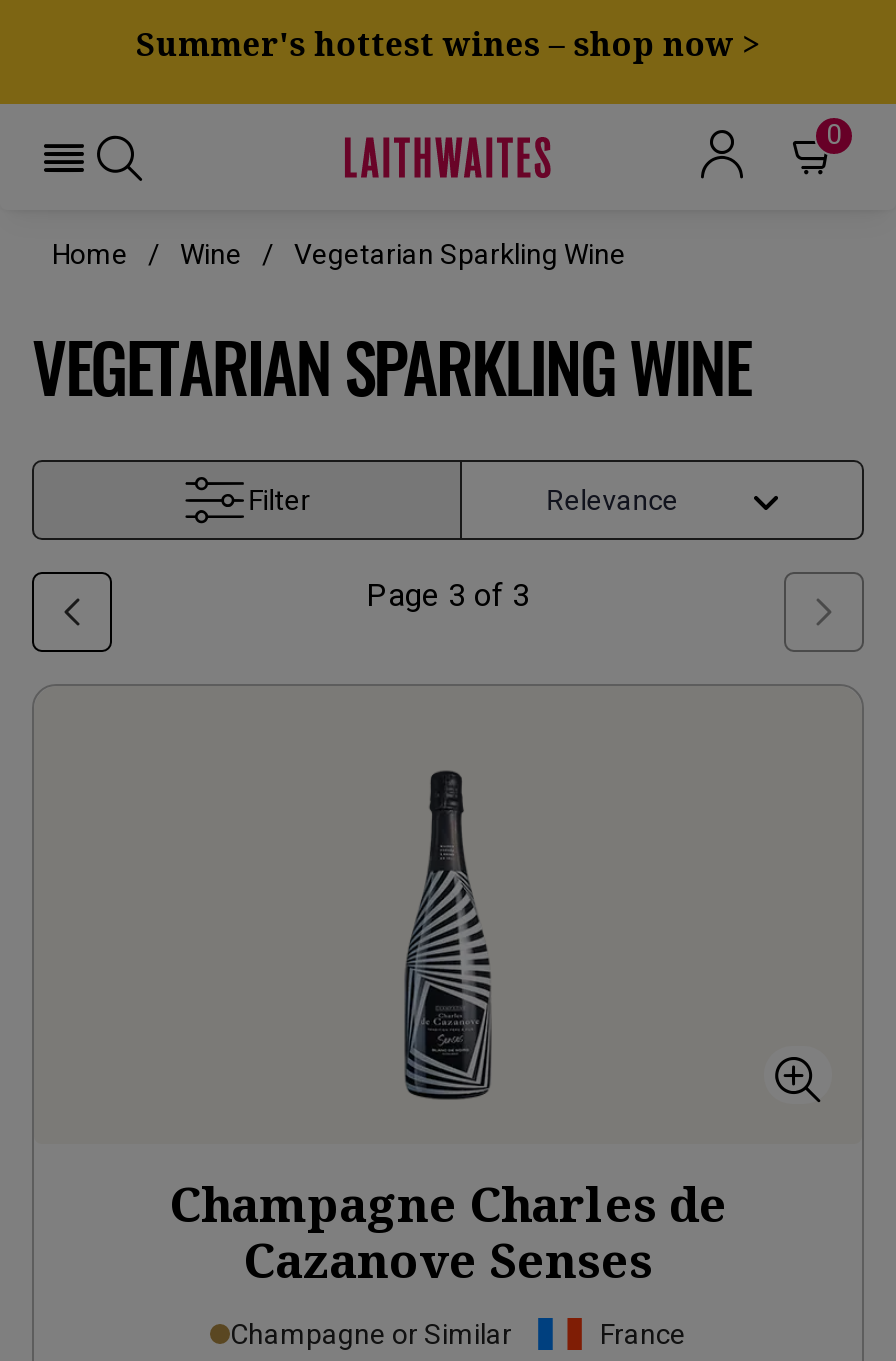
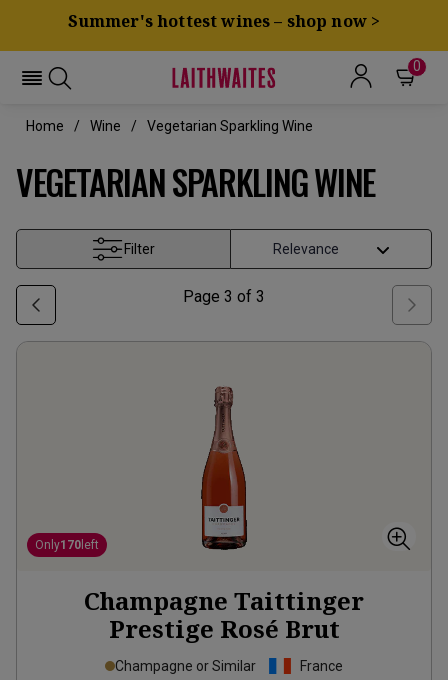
- [image]
- Champagne Charles de
- Cazanove Senses
+ [image]
+ Only170left
+ Champagne Taittinger
+ Prestige Rosé Brut
